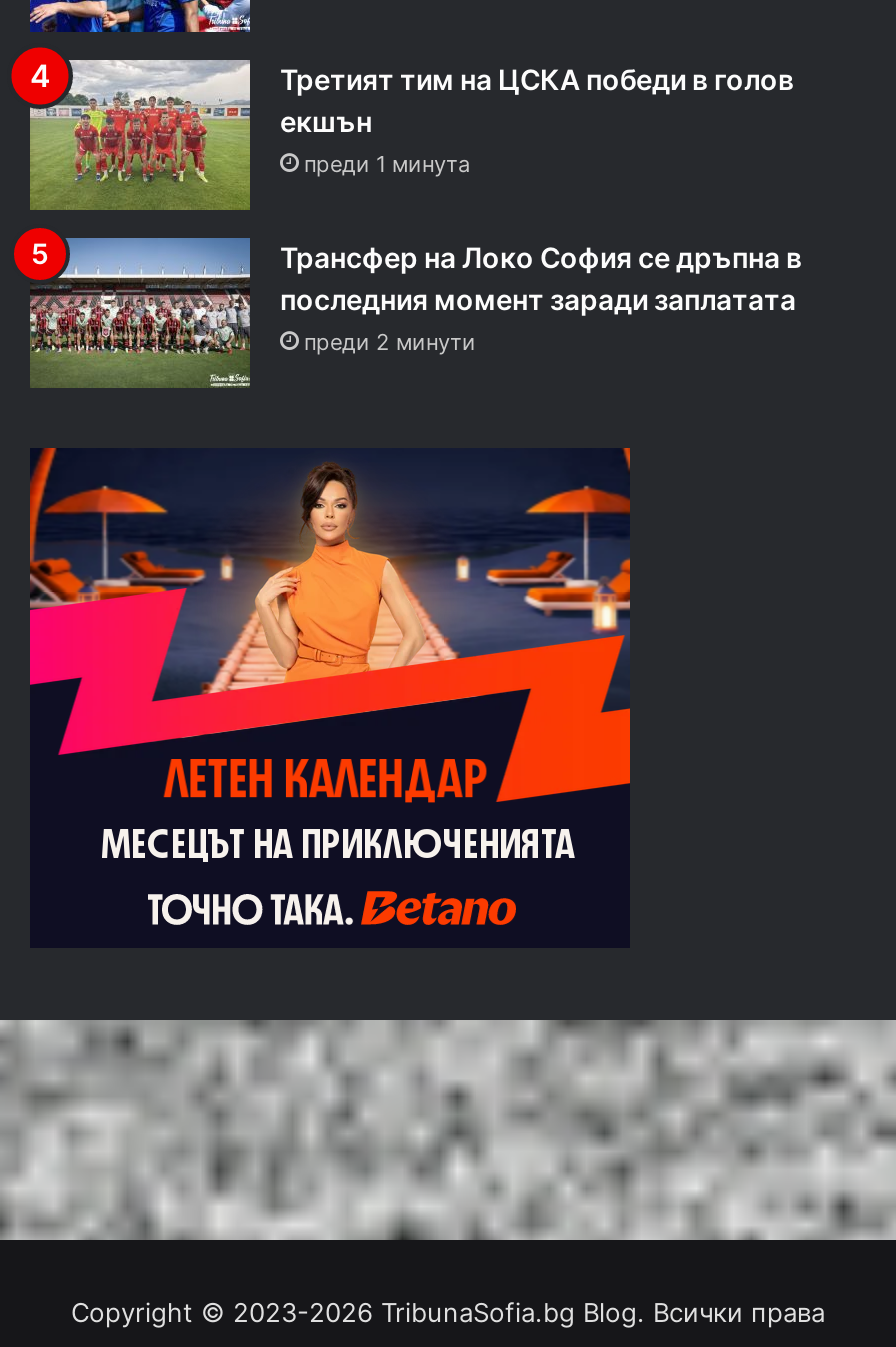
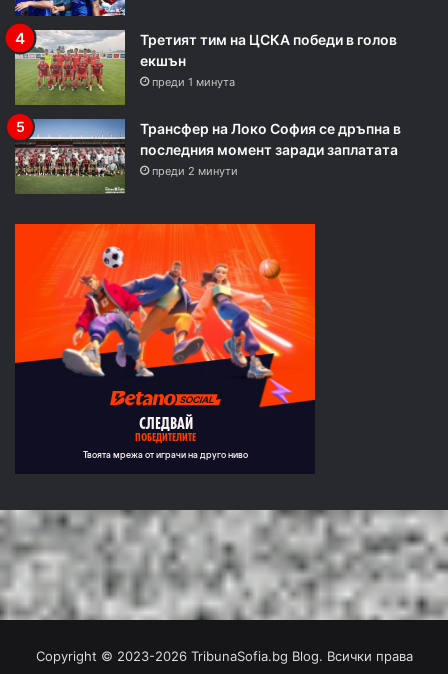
- [image]
+ [image]
